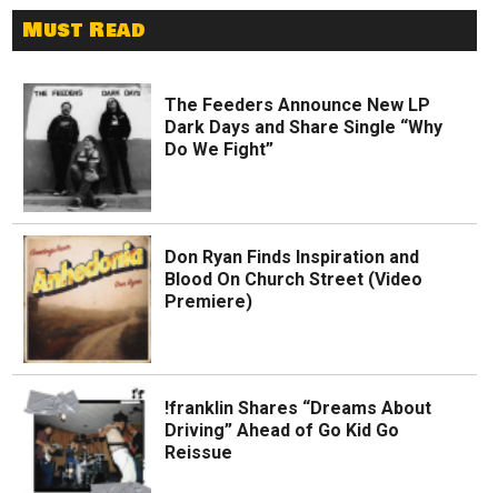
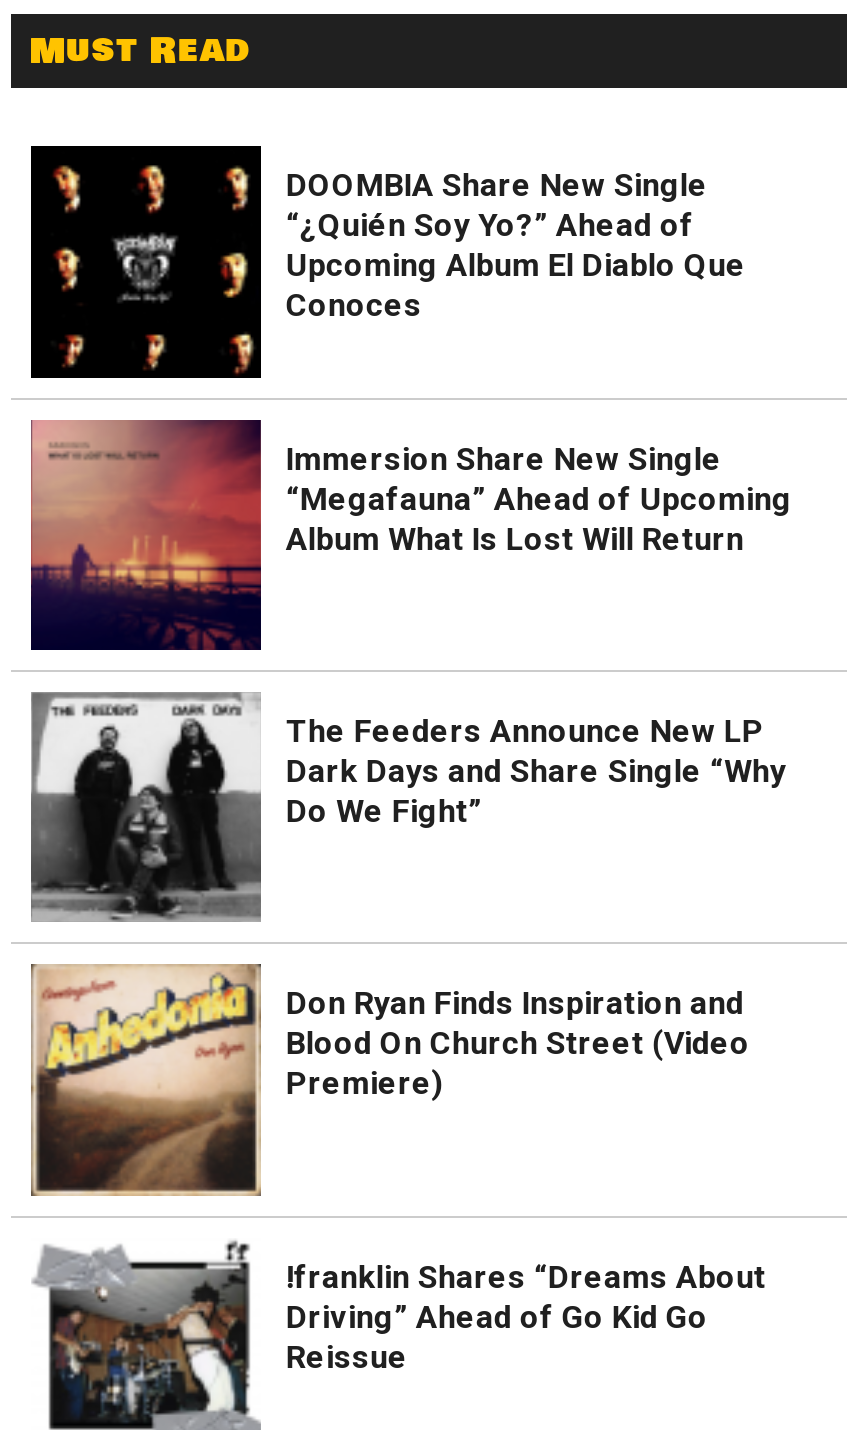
+ [image]
+ Immersion Share New Single
+ “Megafauna” Ahead of Upcoming
+ Album What Is Lost Will Return

+ [image]
+ DOOMBIA Share New Single
+ “¿Quién Soy Yo?” Ahead of
+ Upcoming Album El Diablo Que
+ Conoces
